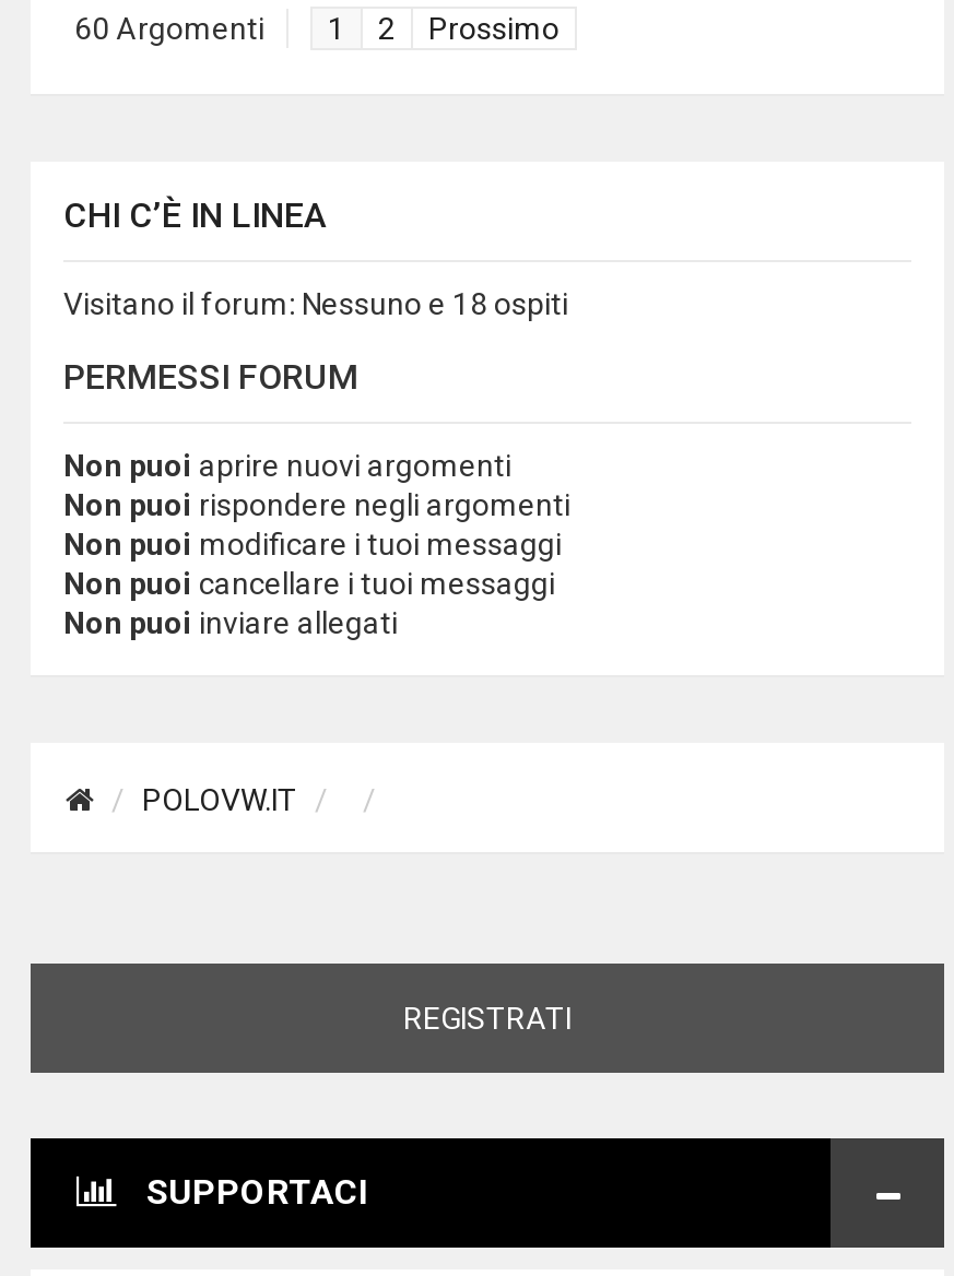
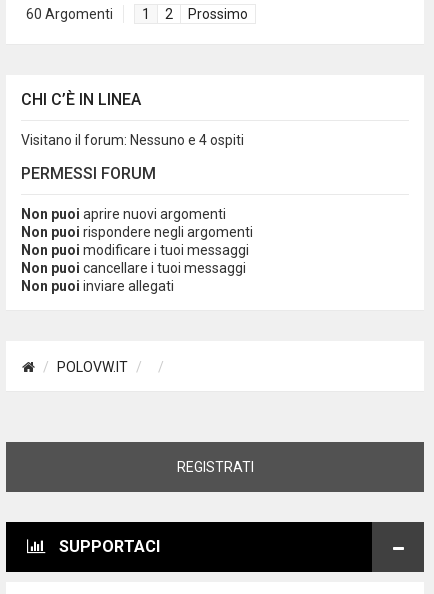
- Visitano il forum: Nessuno e 18 ospiti
+ Visitano il forum: Nessuno e 4 ospiti
